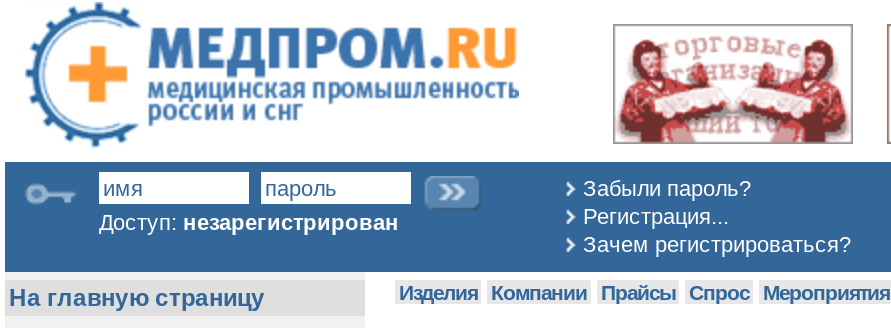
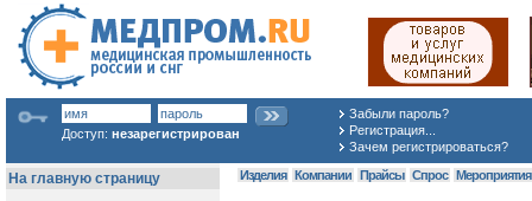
- [image]
+ [image]
